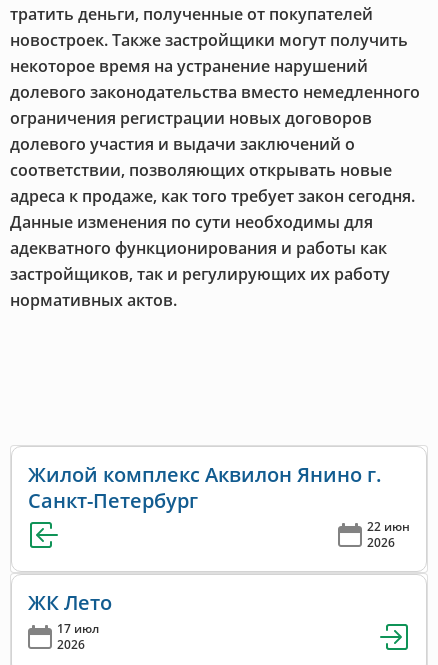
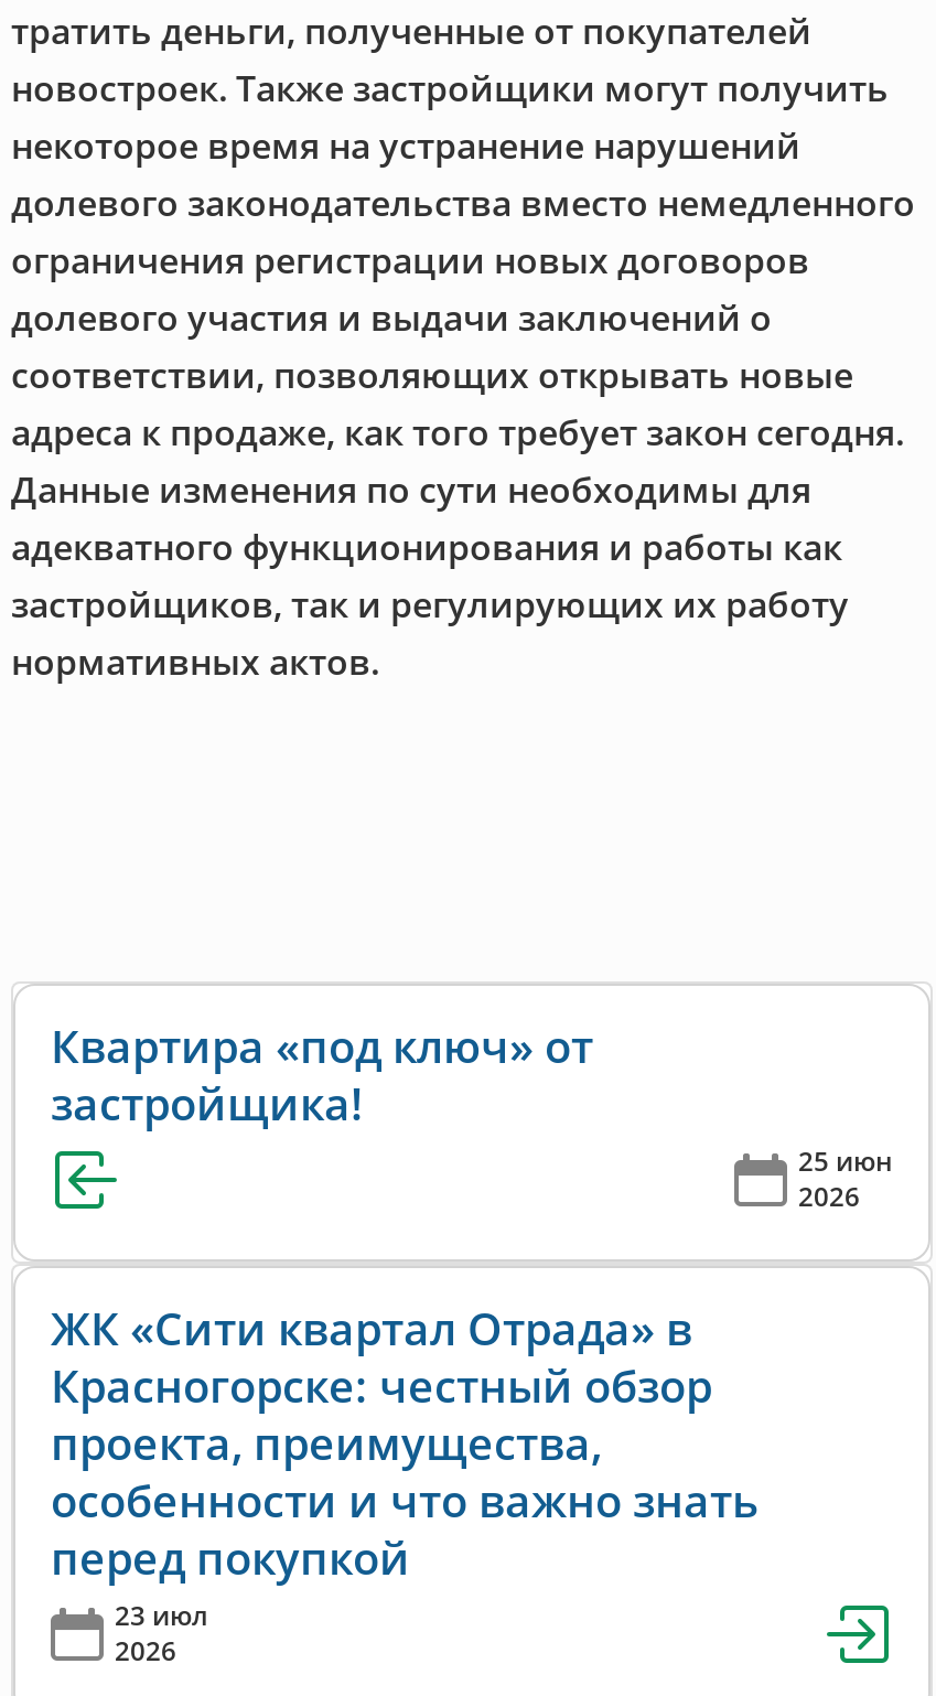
- Жилой комплекс Аквилон Янино г.
- Санкт-Петербург
- 22 июн
+ Квартира «под ключ» от
+ застройщика!
+ 25 июн

- ЖК Лето
- 17 июл
+ ЖК «Сити квартал Отрада» в
+ Красногорске: честный обзор
+ проекта, преимущества,
+ особенности и что важно знать
+ перед покупкой
+ 23 июл
